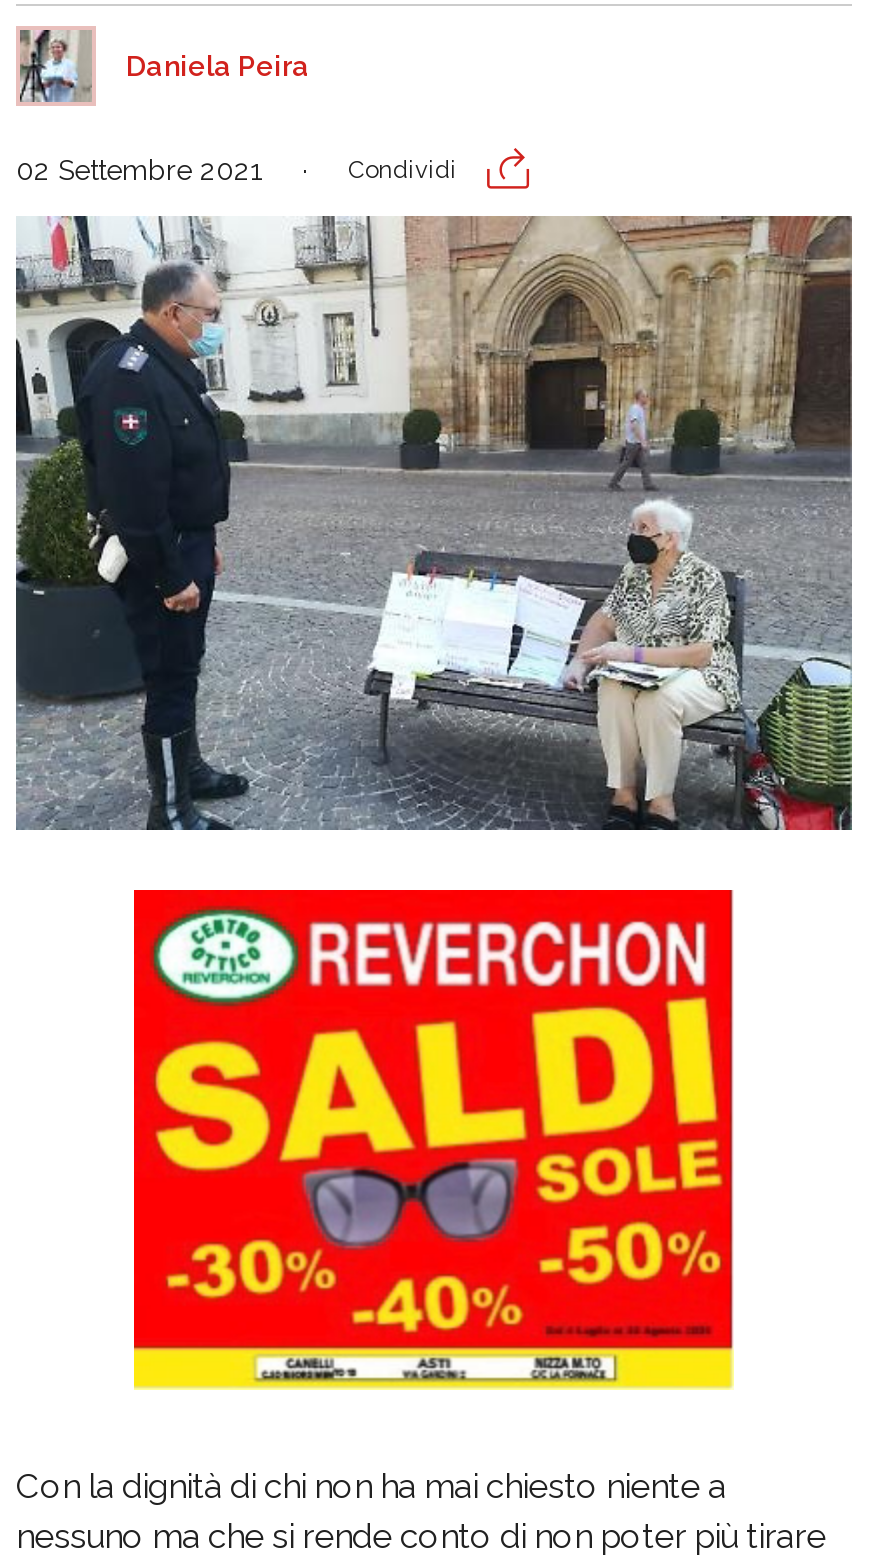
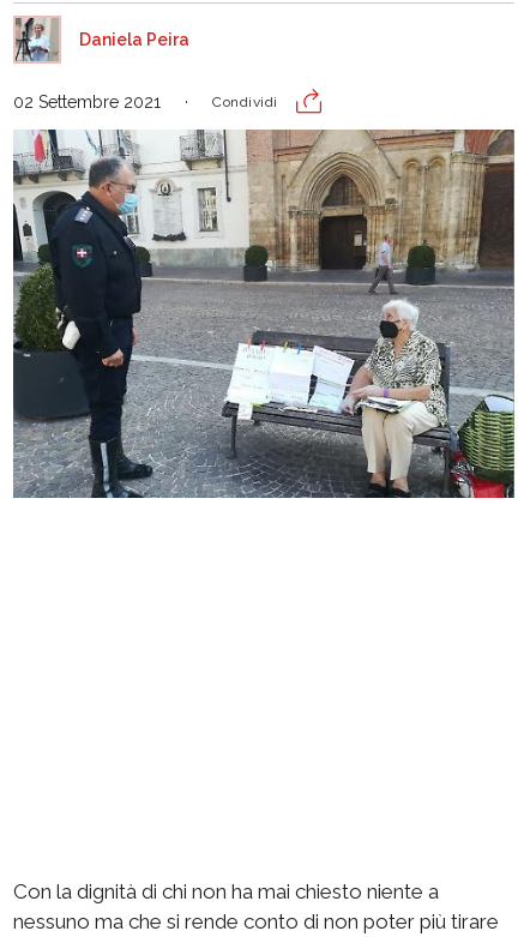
- [image]
